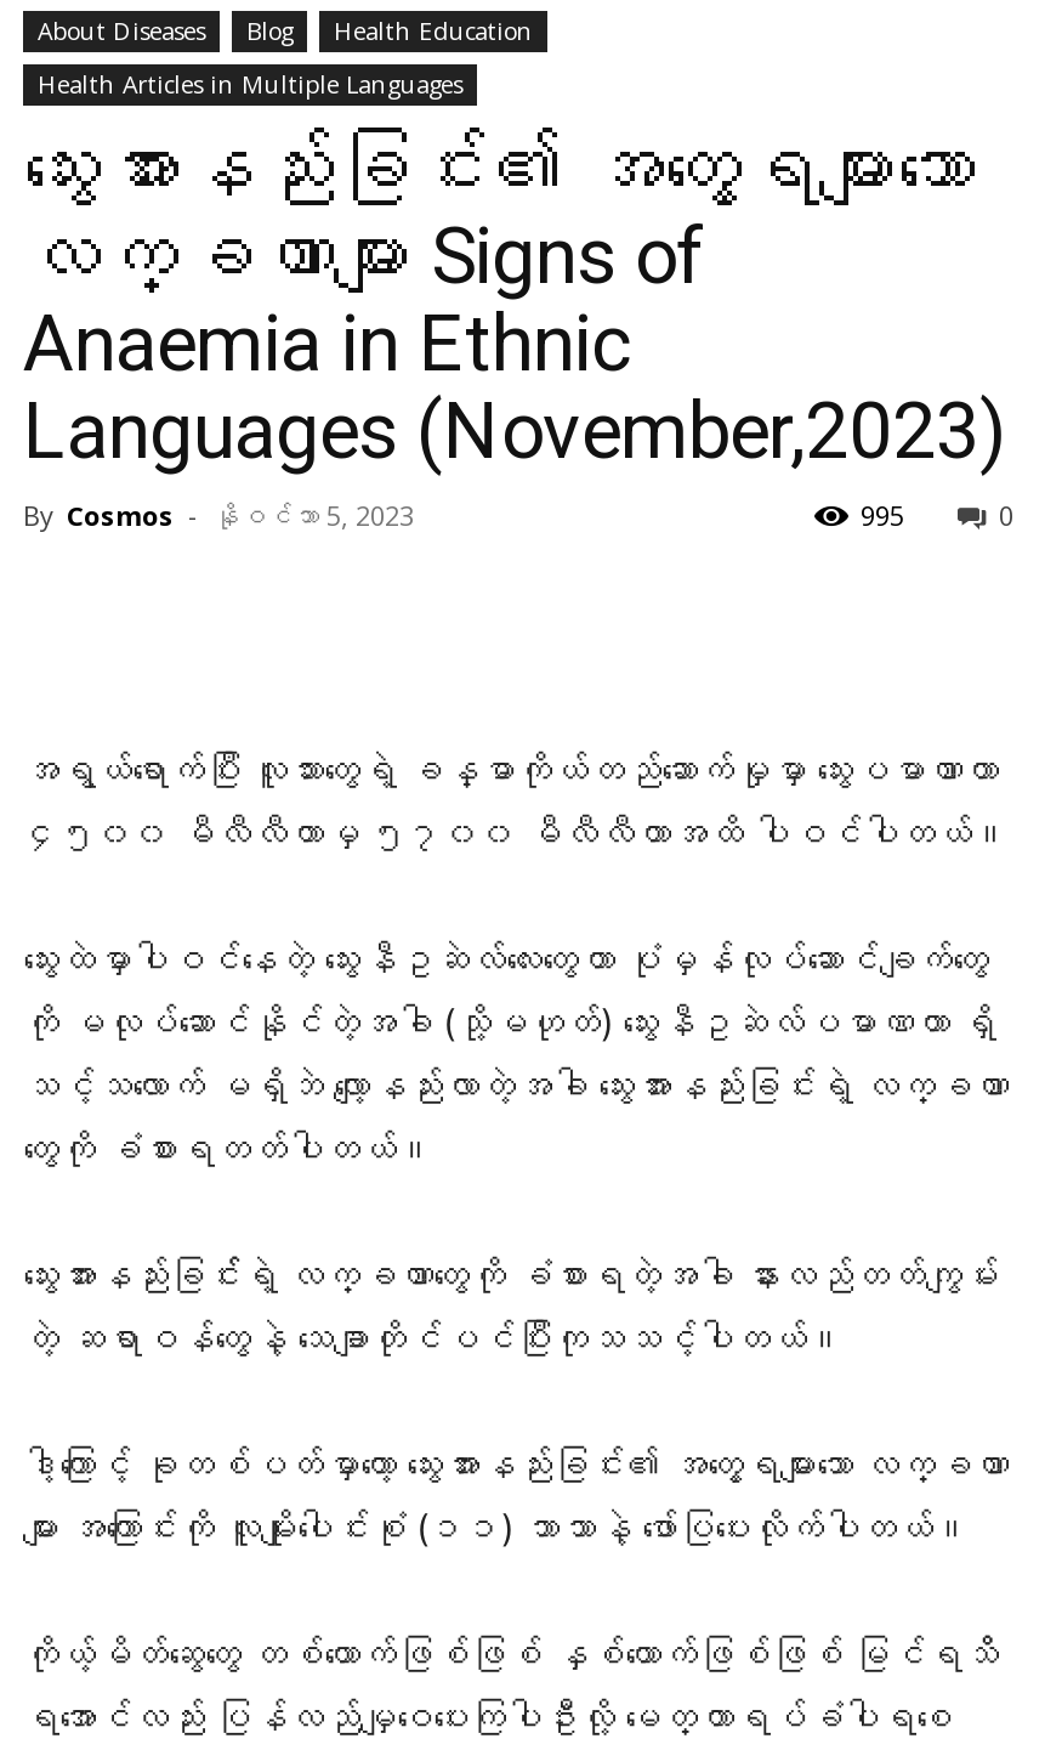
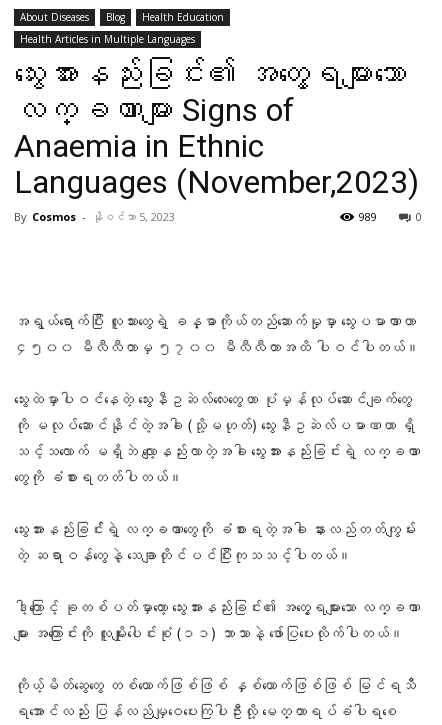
- 995
+ 989
